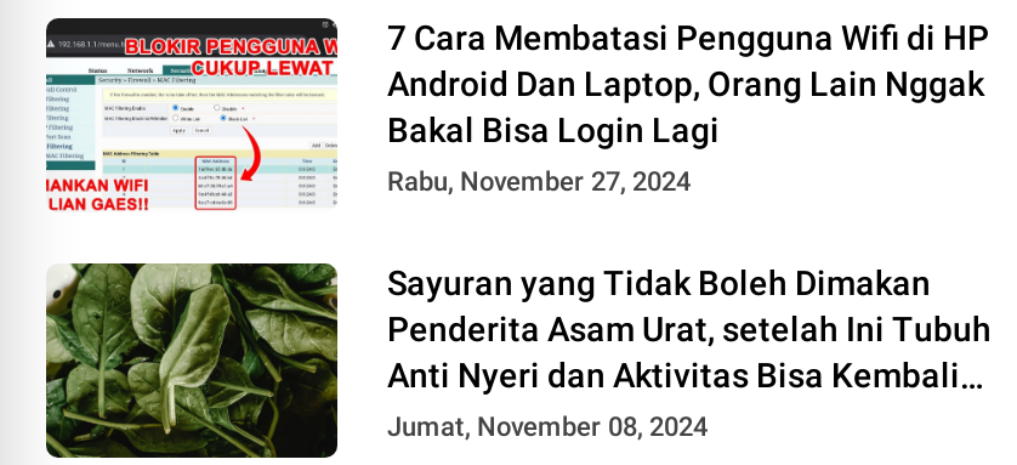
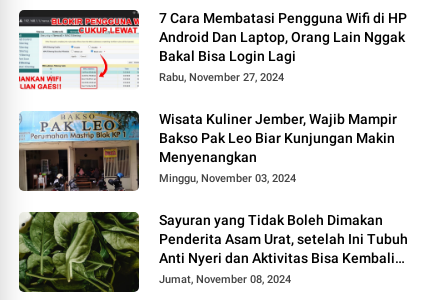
+ [image]
+ Wisata Kuliner Jember, Wajib Mampir
+ Bakso Pak Leo Biar Kunjungan Makin
+ Menyenangkan
+ Minggu, November 03, 2024
